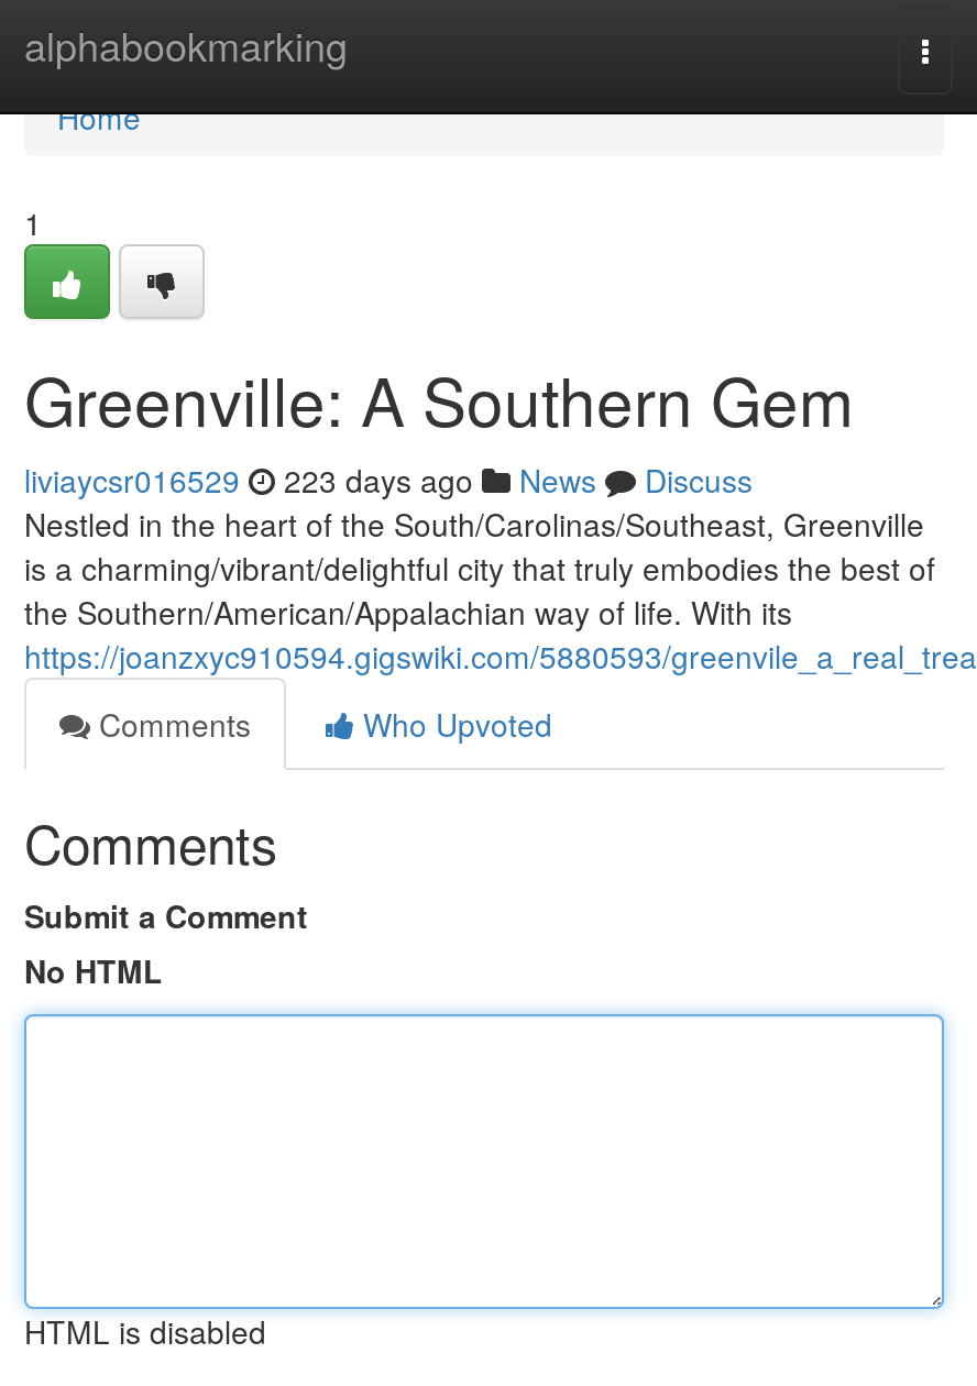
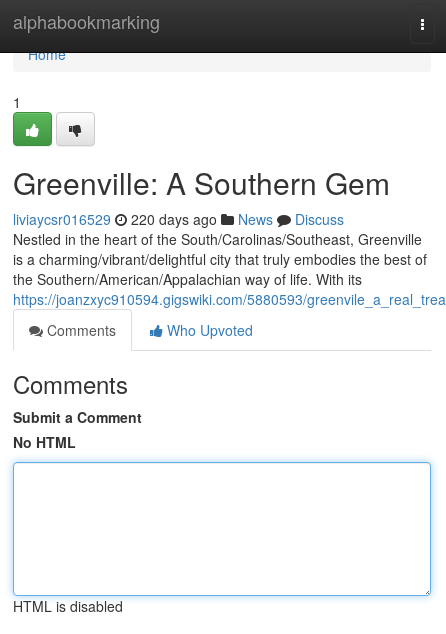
- liviaycsr016529 223 days ago News Discuss
+ liviaycsr016529 220 days ago News Discuss
